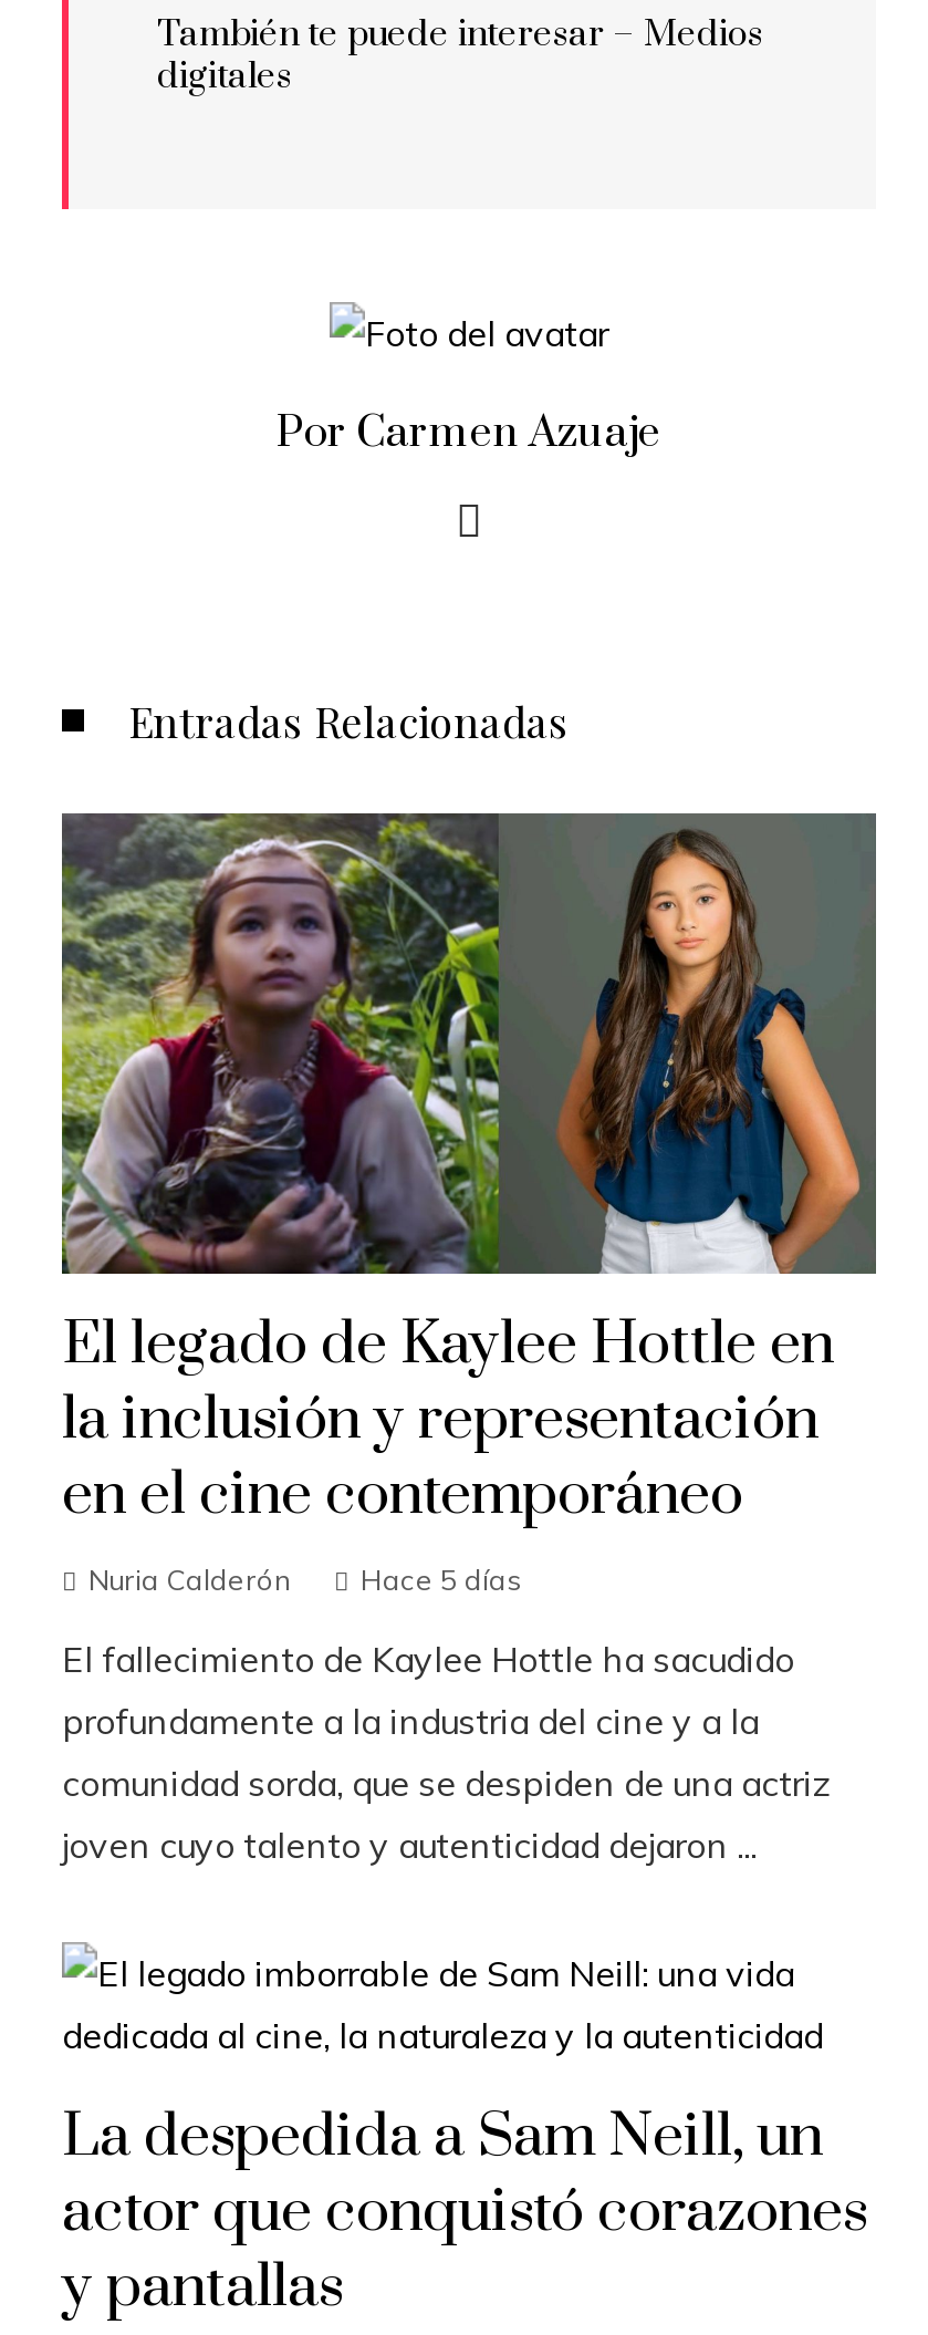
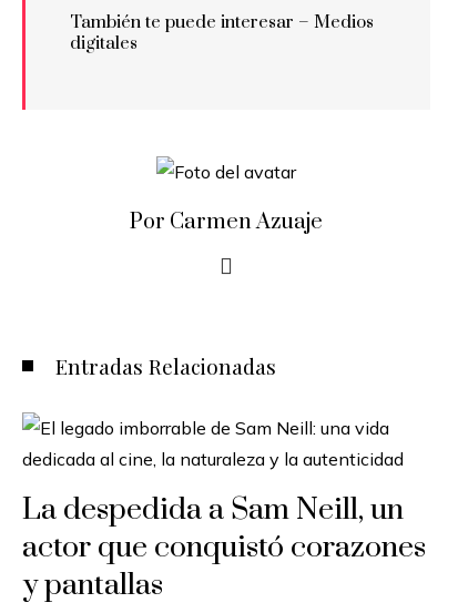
- [image]
- El legado de Kaylee Hottle en
- la inclusión y representación
- en el cine contemporáneo
- Nuria Calderón
- Hace 5 días
- El fallecimiento de Kaylee Hottle ha sacudido
- profundamente a la industria del cine y a la
- comunidad sorda, que se despiden de una actriz
- joven cuyo talento y autenticidad dejaron ...
